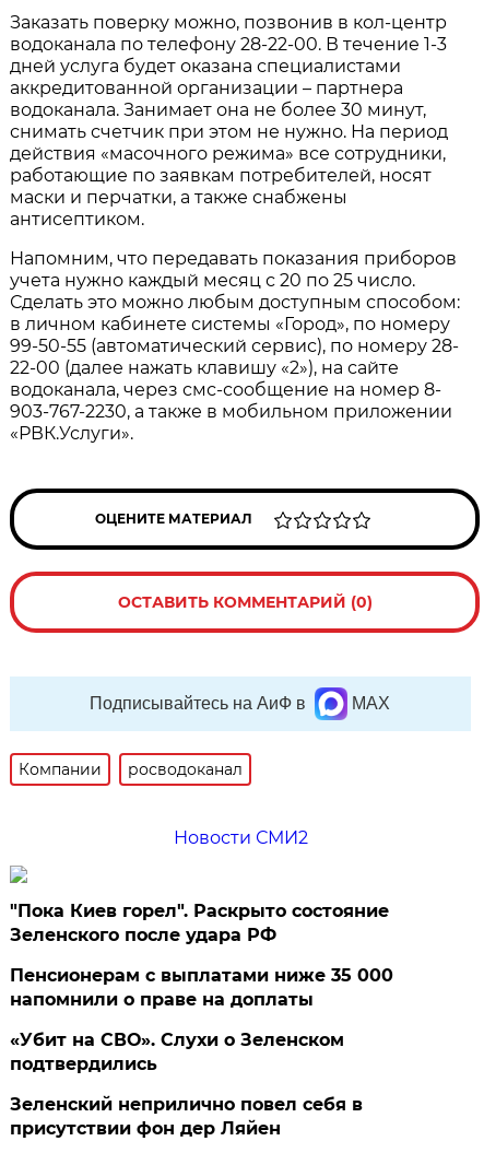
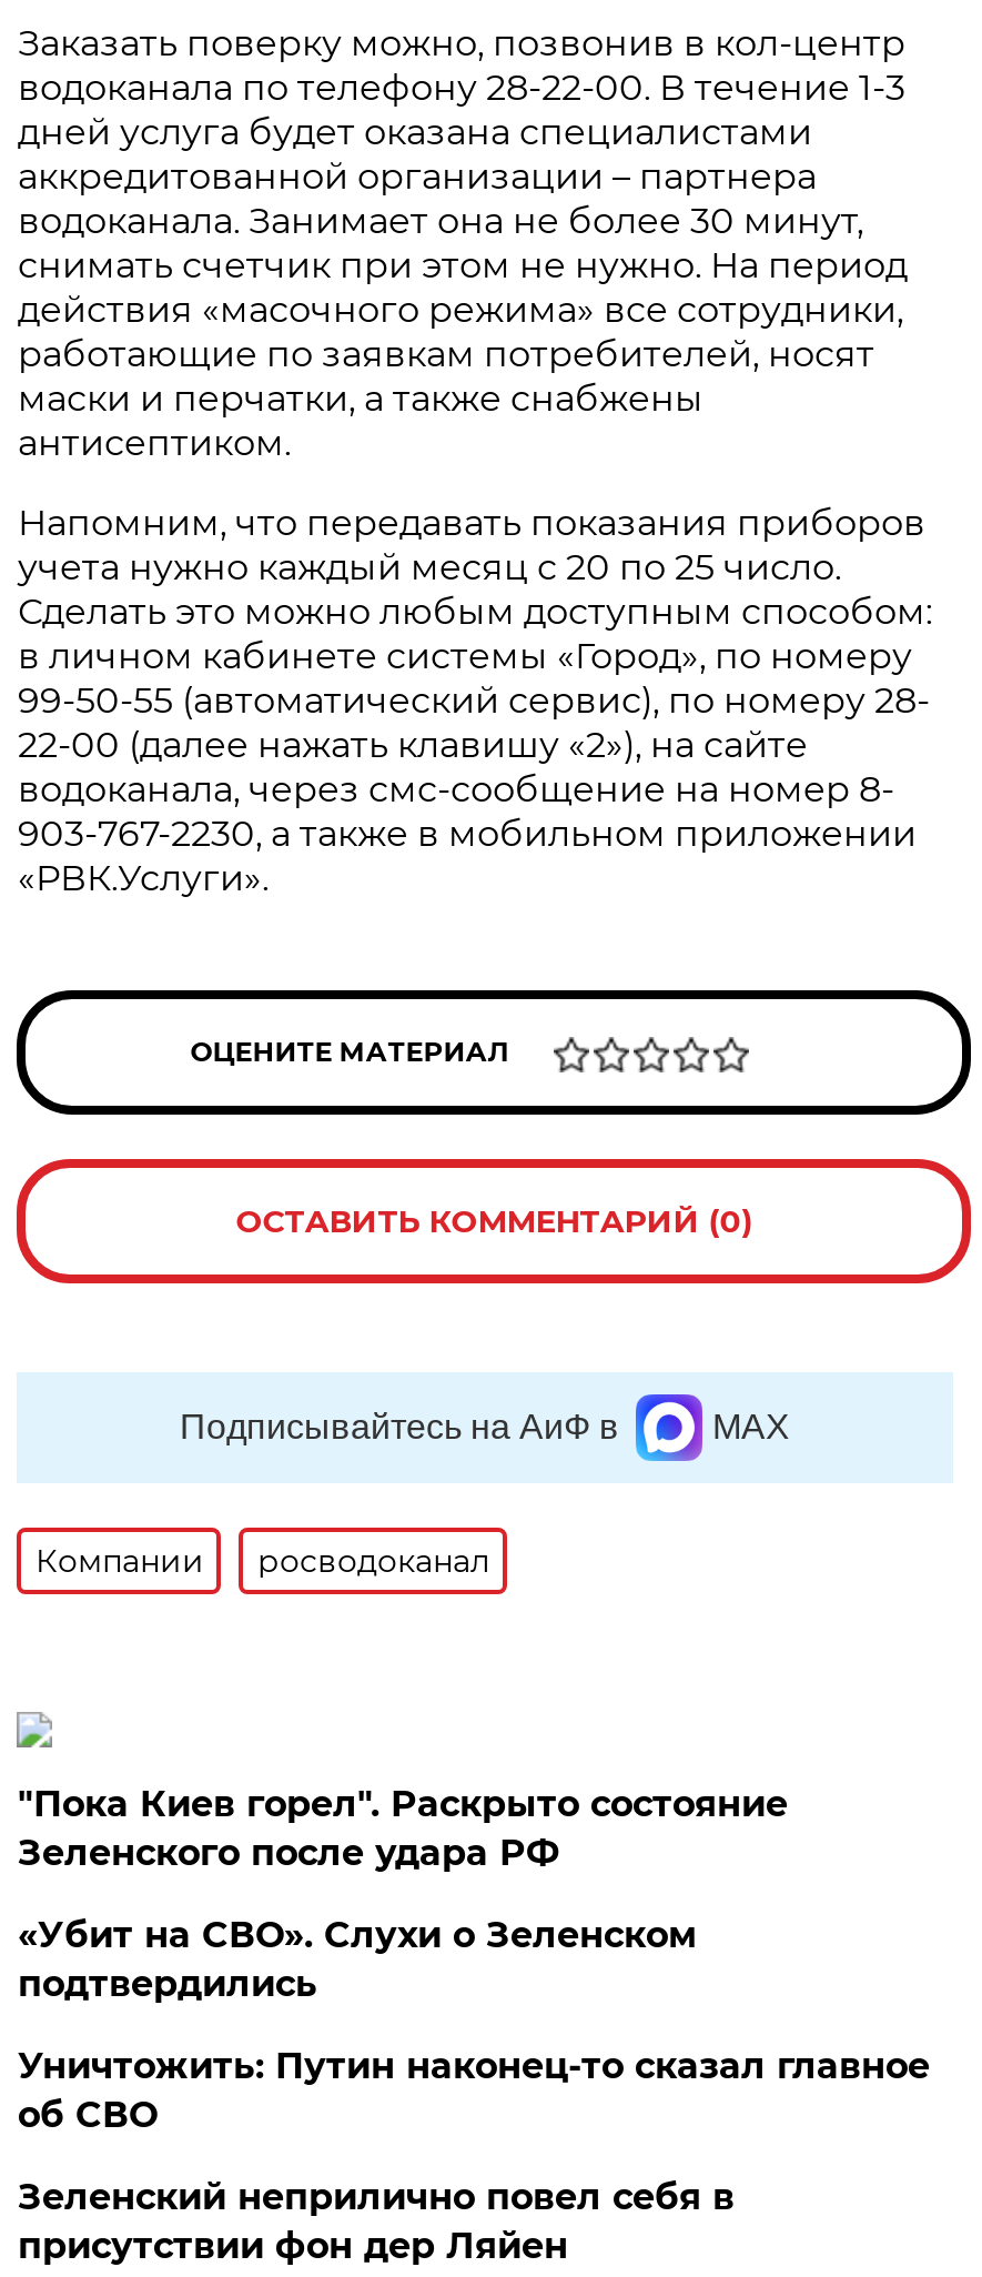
- Новости СМИ2

- Пенсионерам с выплатами ниже 35 000
- напомнили о праве на доплаты

moved up: «Убит на СВО». Слухи о Зеленском | подтвердились

+ Уничтожить: Путин наконец-то сказал главное
+ об СВО
